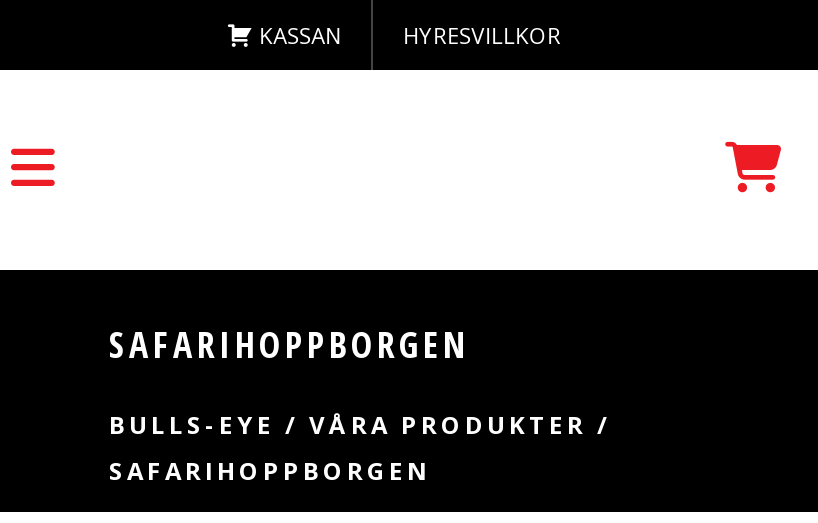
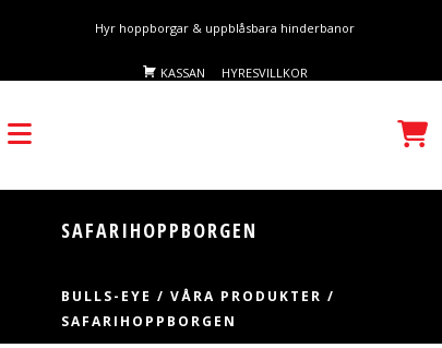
+ Hyr hoppborgar & uppblåsbara hinderbanor
